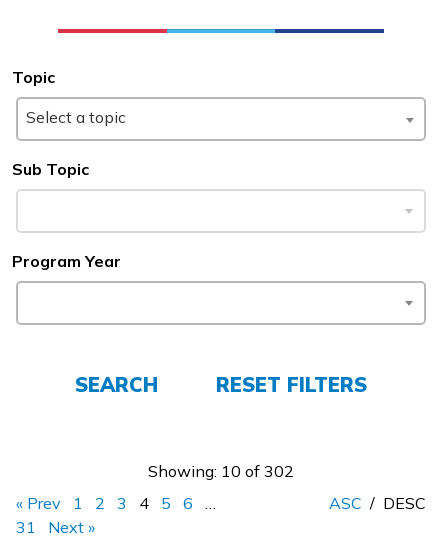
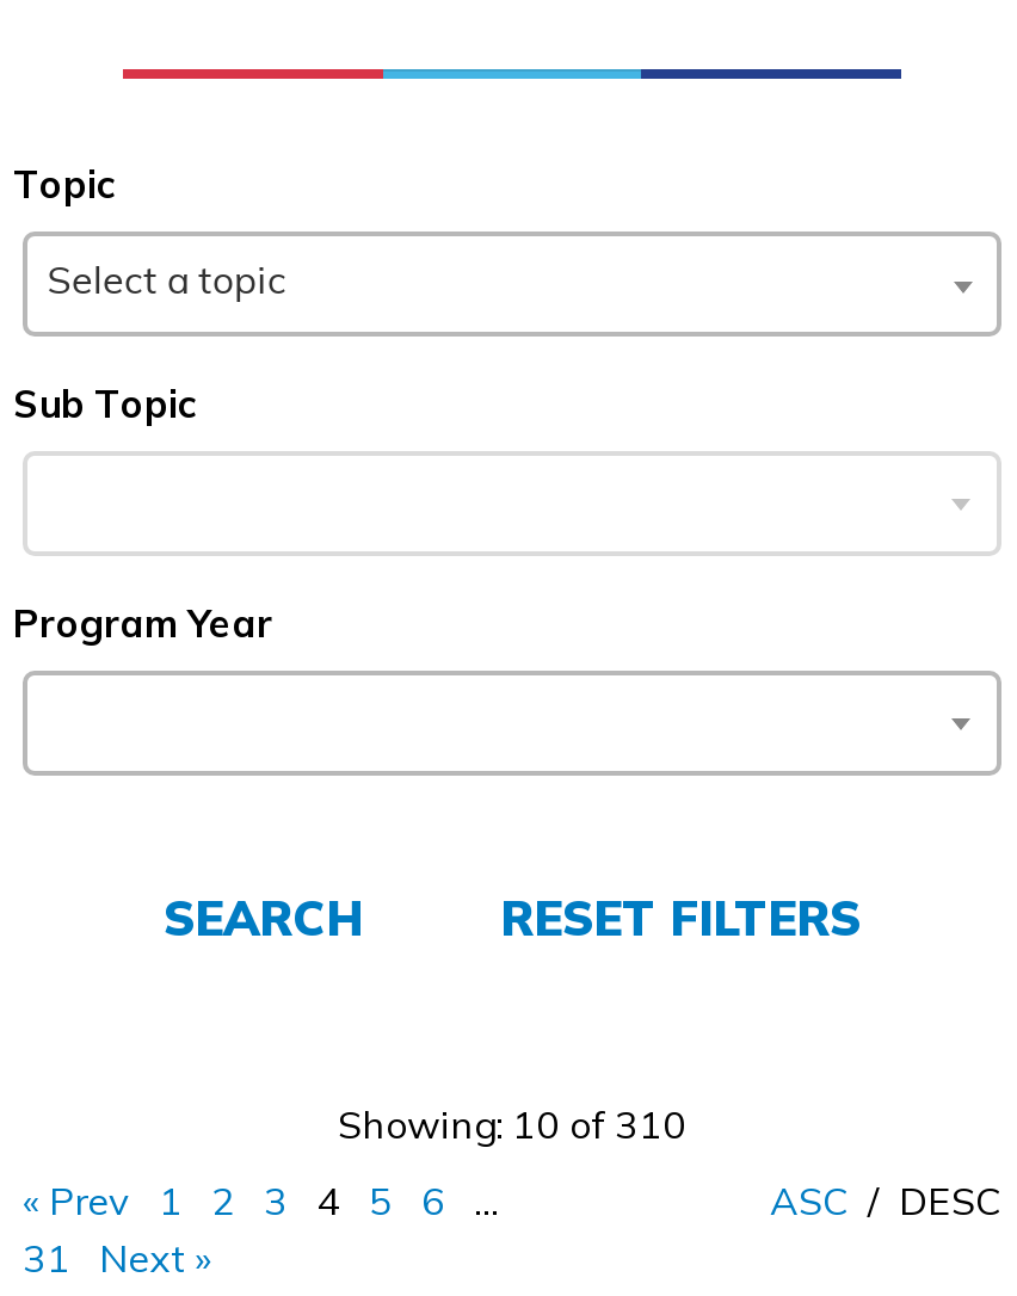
- Showing: 10 of 302
+ Showing: 10 of 310
